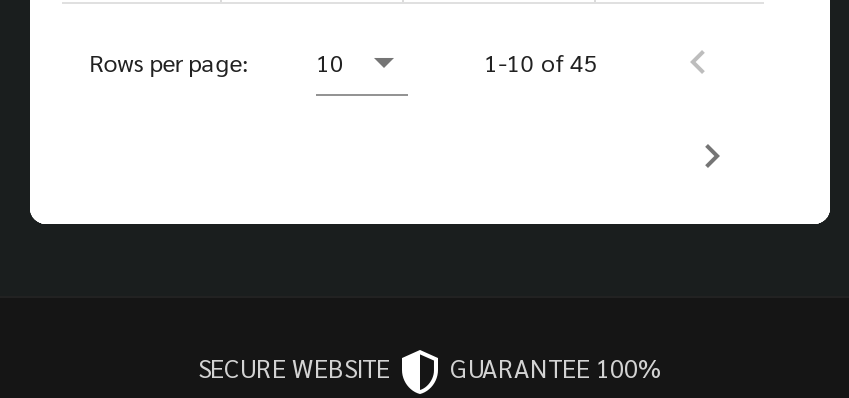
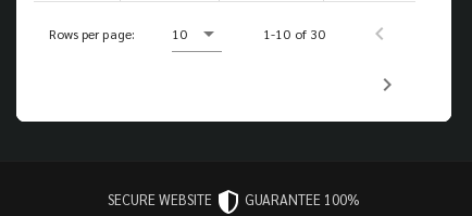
- 1-10 of 45
+ 1-10 of 30
